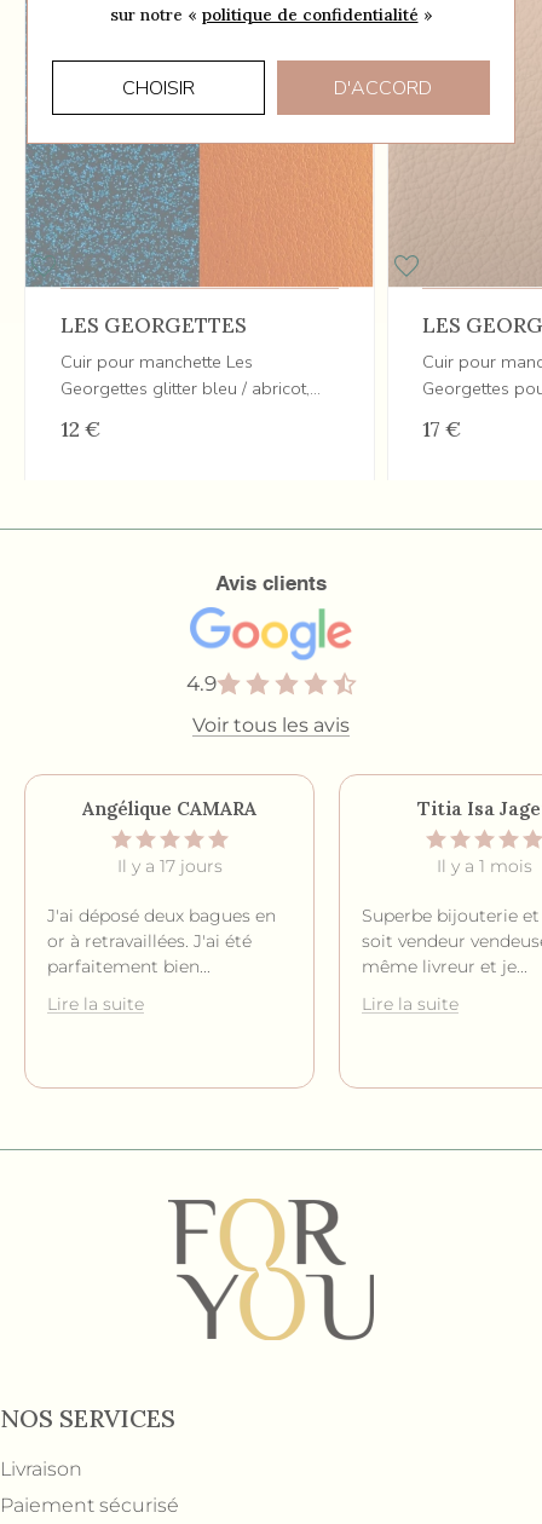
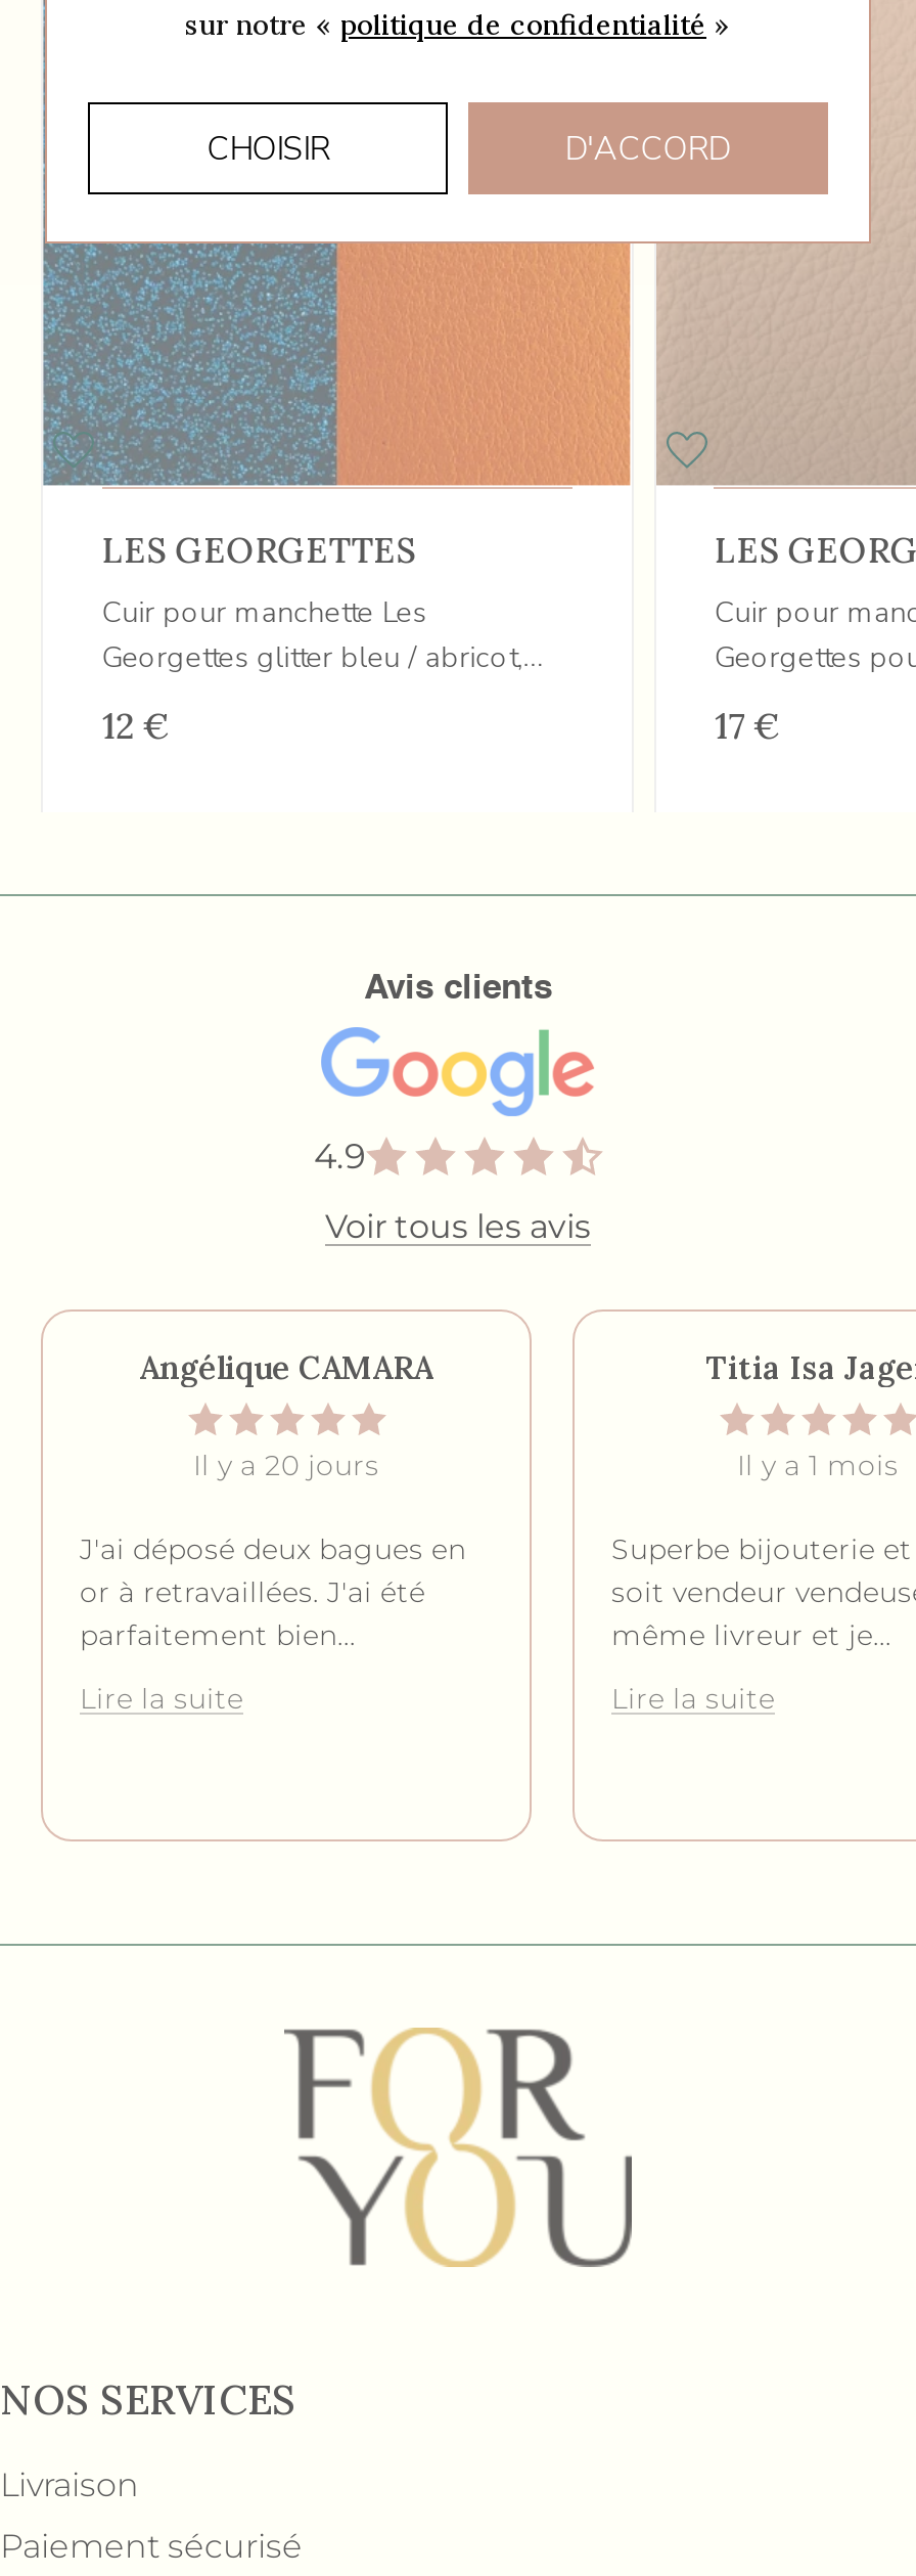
- Il y a 17 jours
+ Il y a 20 jours
